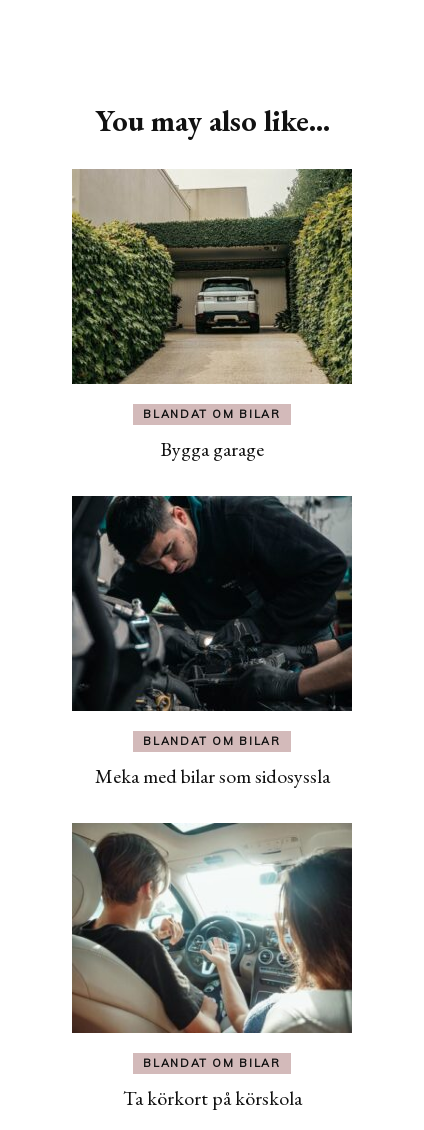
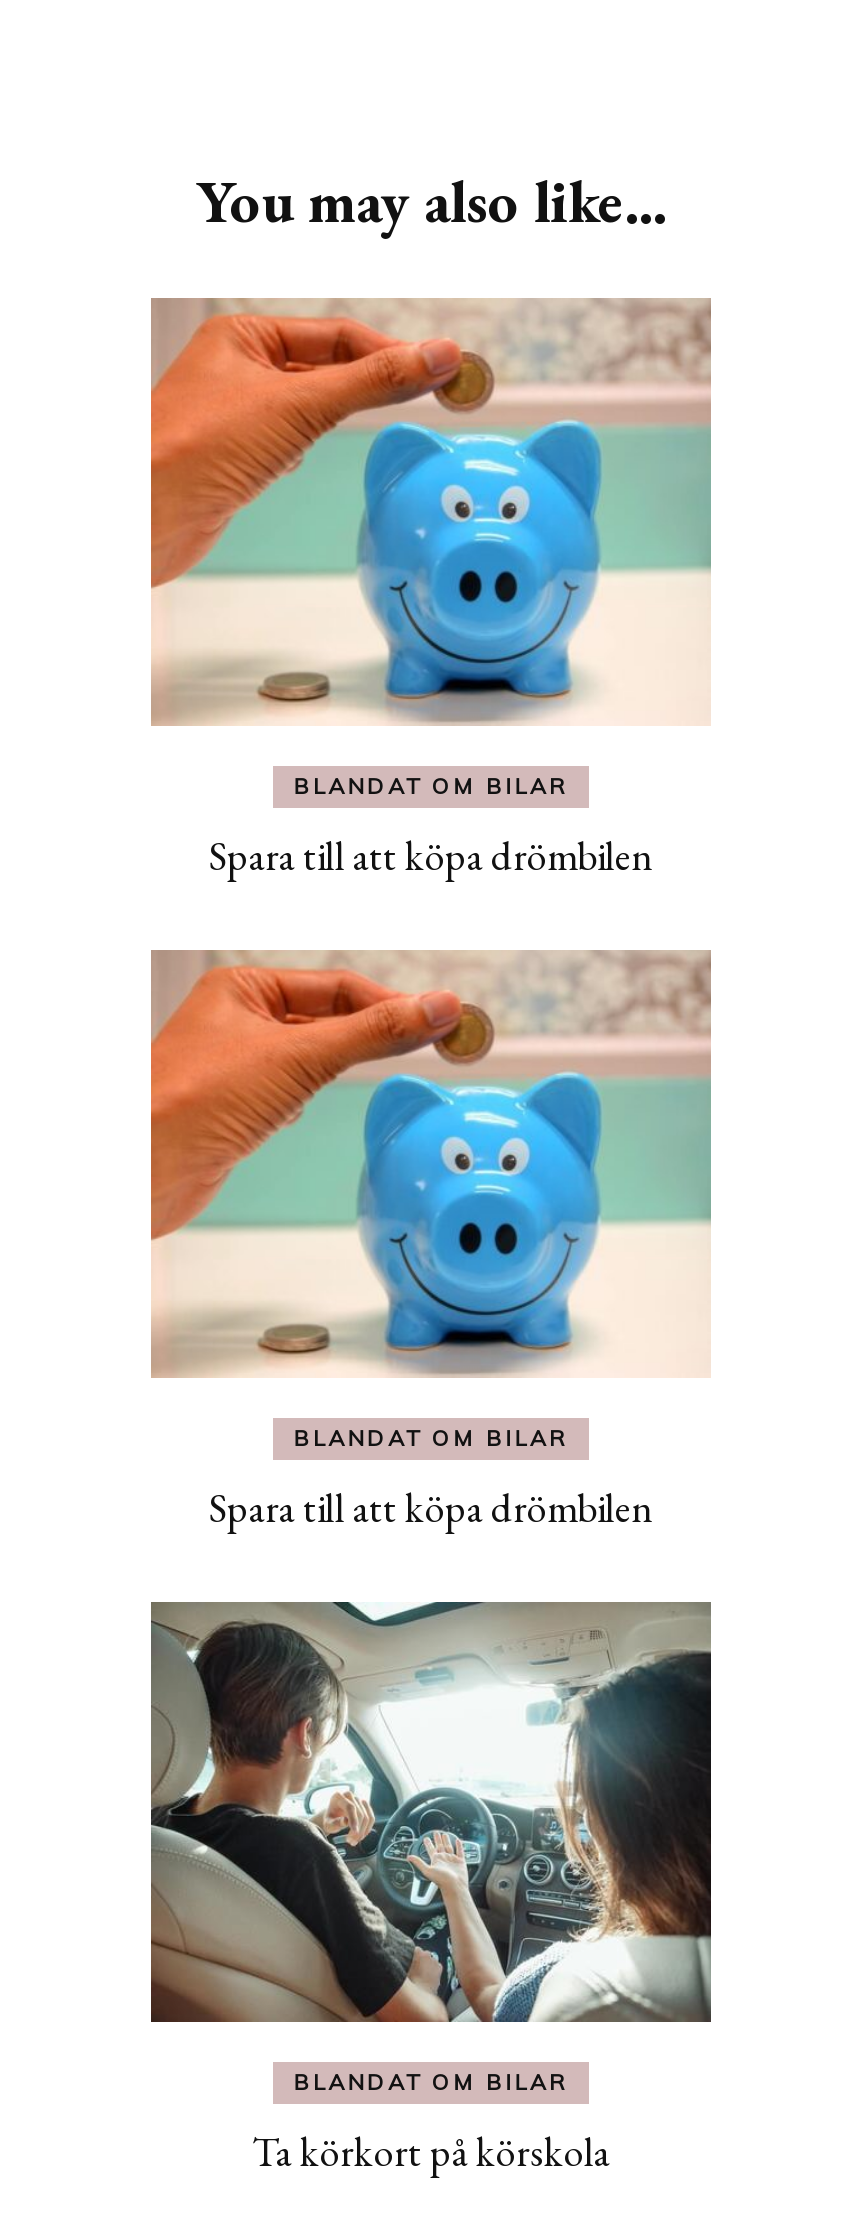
- [image]
+ [image]

- Bygga garage
+ Spara till att köpa drömbilen

- [image]
+ [image]

- Meka med bilar som sidosyssla
+ Spara till att köpa drömbilen
